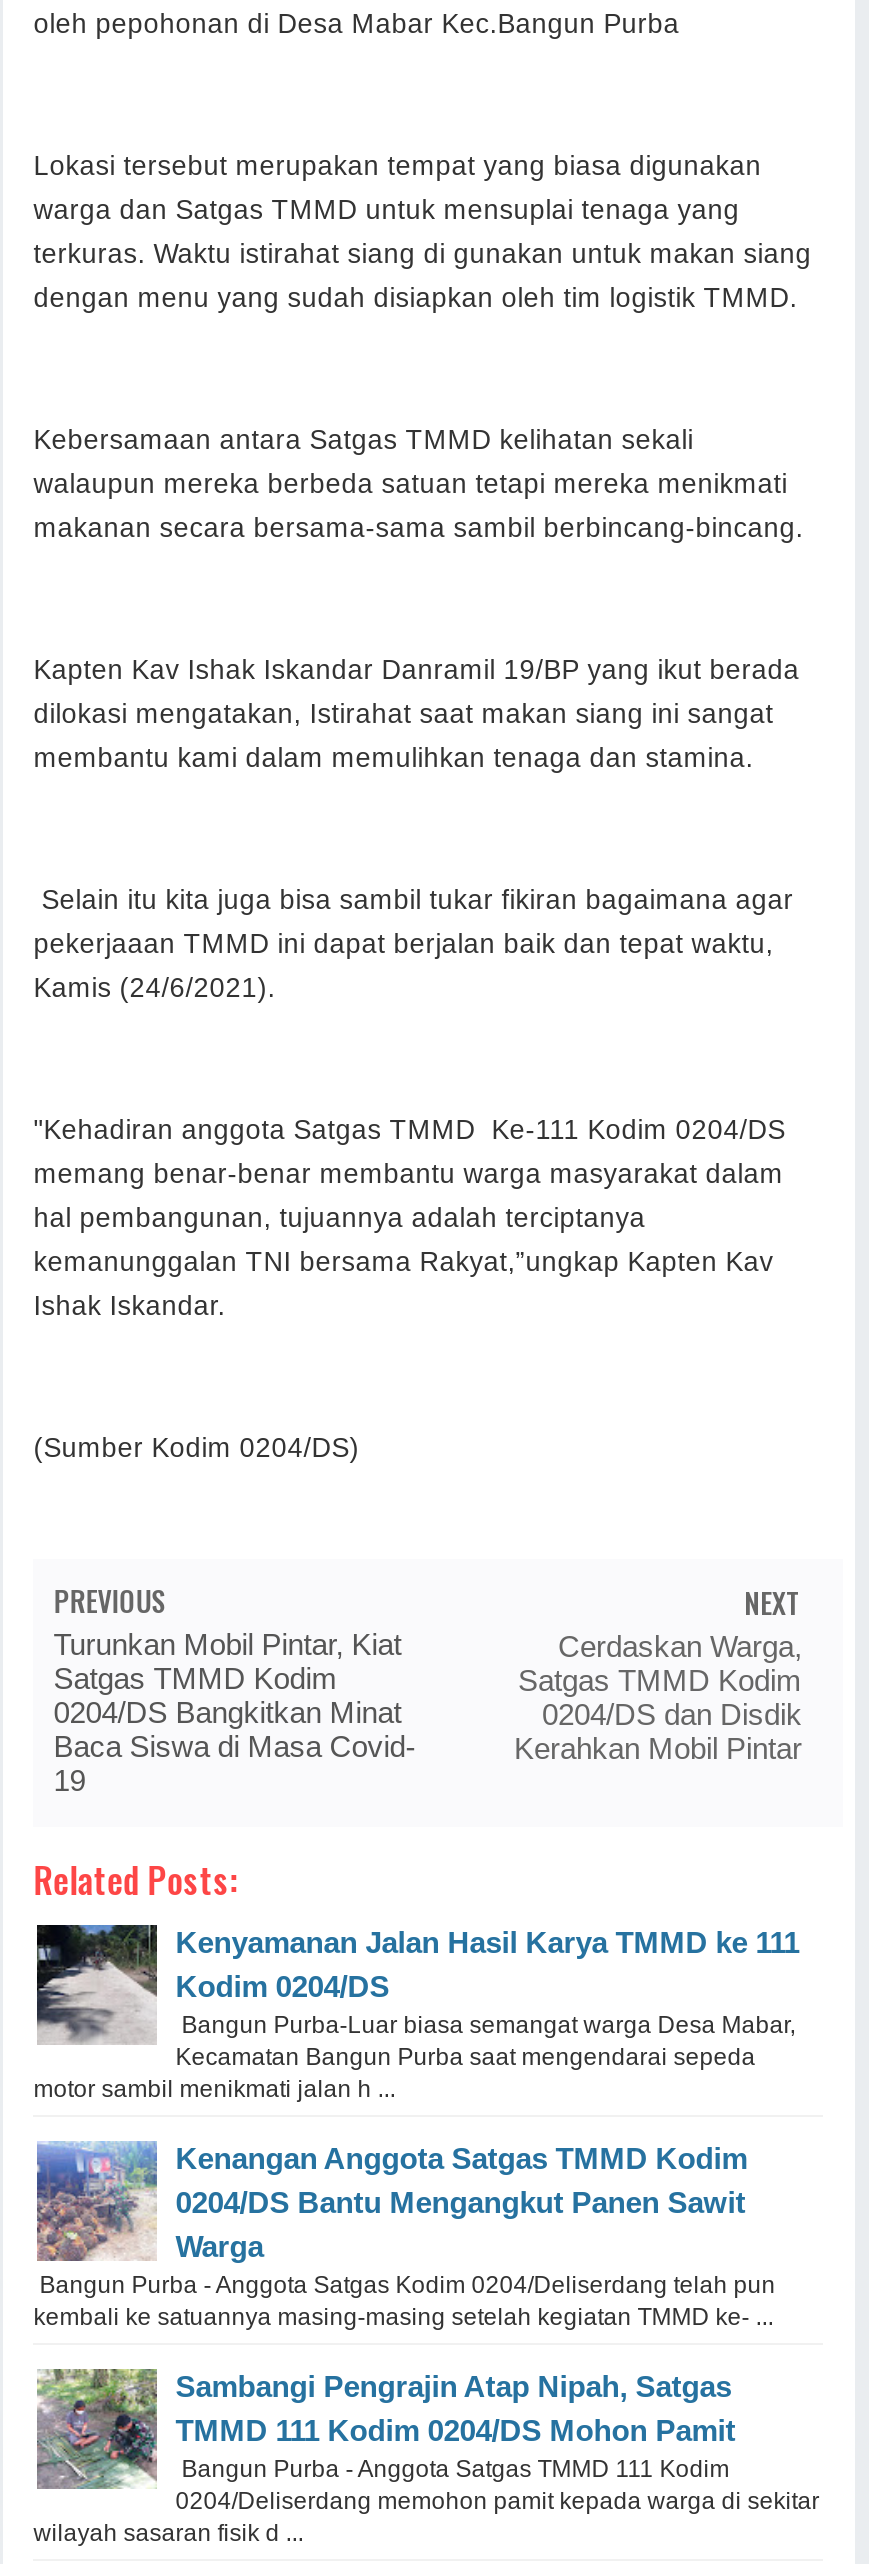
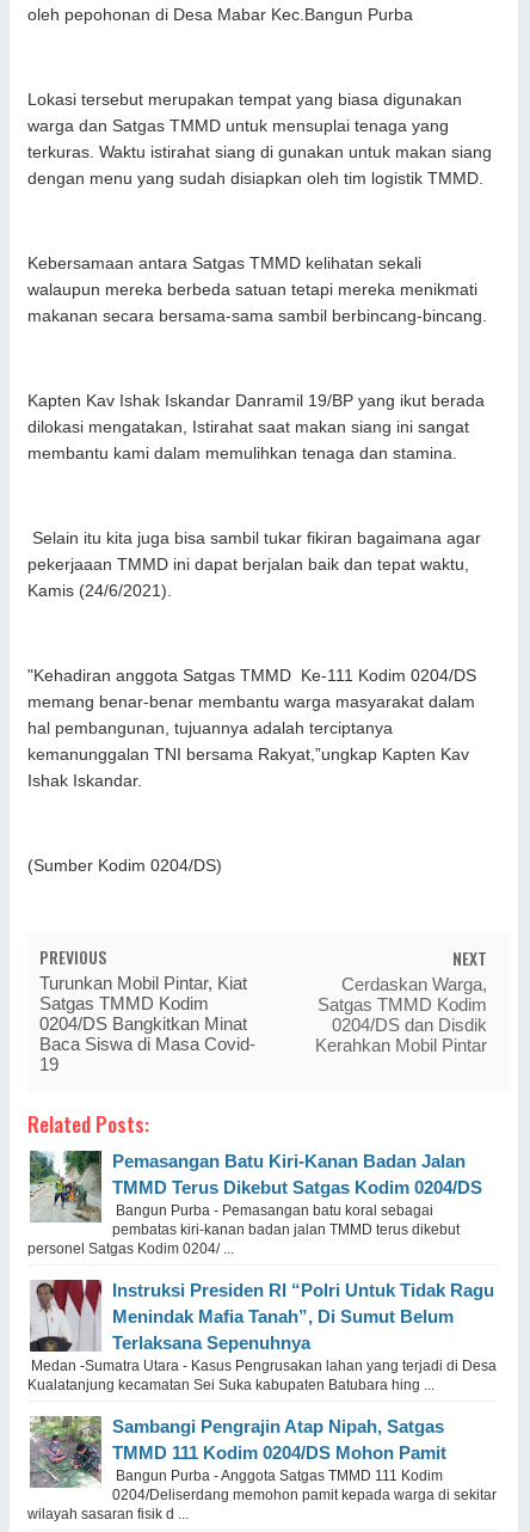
- [image]
- Kenyamanan Jalan Hasil Karya TMMD ke 111
- Kodim 0204/DS
- Bangun Purba-Luar biasa semangat warga Desa Mabar,
- Kecamatan Bangun Purba saat mengendarai sepeda
- motor sambil menikmati jalan h ...
+ [image]
+ Pemasangan Batu Kiri-Kanan Badan Jalan
+ TMMD Terus Dikebut Satgas Kodim 0204/DS
+ Bangun Purba - Pemasangan batu koral sebagai
+ pembatas kiri-kanan badan jalan TMMD terus dikebut
+ personel Satgas Kodim 0204/ ...

- [image]
- Kenangan Anggota Satgas TMMD Kodim
- 0204/DS Bantu Mengangkut Panen Sawit
- Warga
- Bangun Purba - Anggota Satgas Kodim 0204/Deliserdang telah pun
- kembali ke satuannya masing-masing setelah kegiatan TMMD ke- ...
+ [image]
+ Instruksi Presiden RI “Polri Untuk Tidak Ragu
+ Menindak Mafia Tanah”, Di Sumut Belum
+ Terlaksana Sepenuhnya
+ Medan -Sumatra Utara - Kasus Pengrusakan lahan yang terjadi di Desa
+ Kualatanjung kecamatan Sei Suka kabupaten Batubara hing ...
